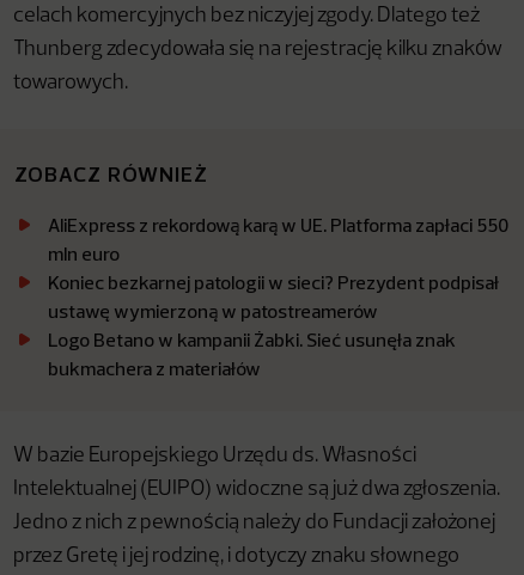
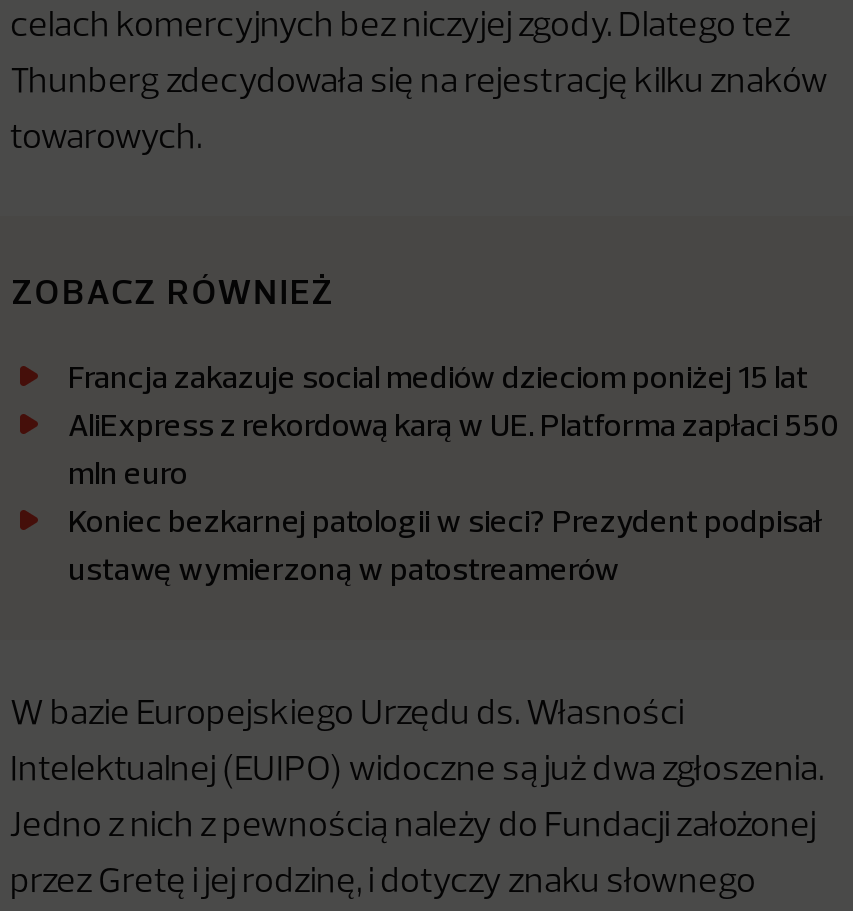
+ Francja zakazuje social mediów dzieciom poniżej 15 lat

moved down: AliExpress z rekordową karą w UE. Platforma zapłaci 550 | mln euro | Koniec bezkarnej patologii w sieci? Prezydent podpisał | ustawę wymierzoną w patostreamerów

- Logo Betano w kampanii Żabki. Sieć usunęła znak
- bukmachera z materiałów
